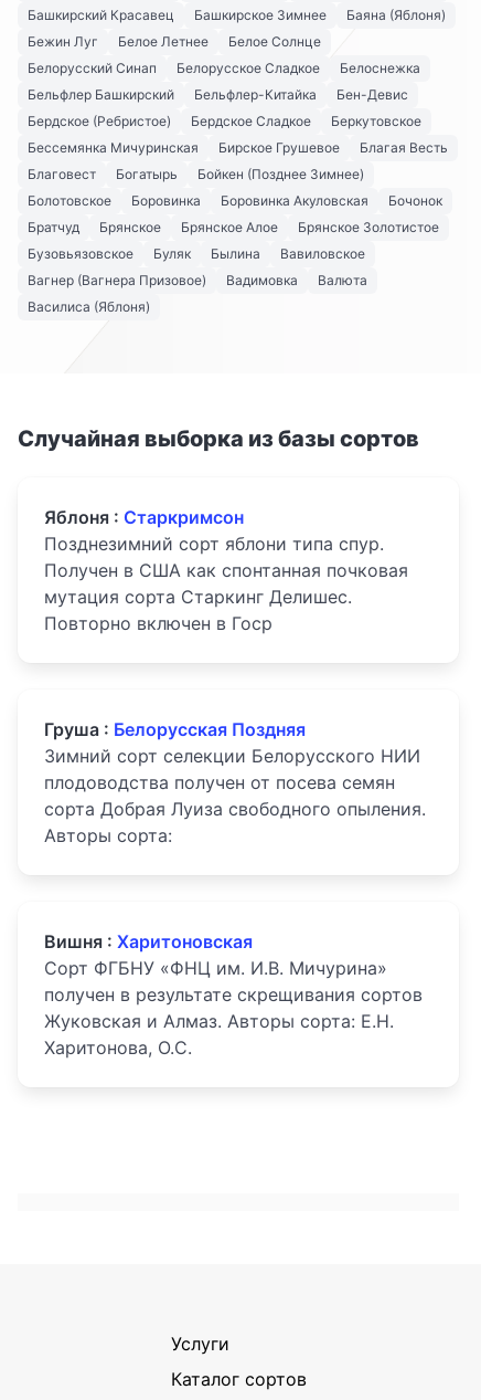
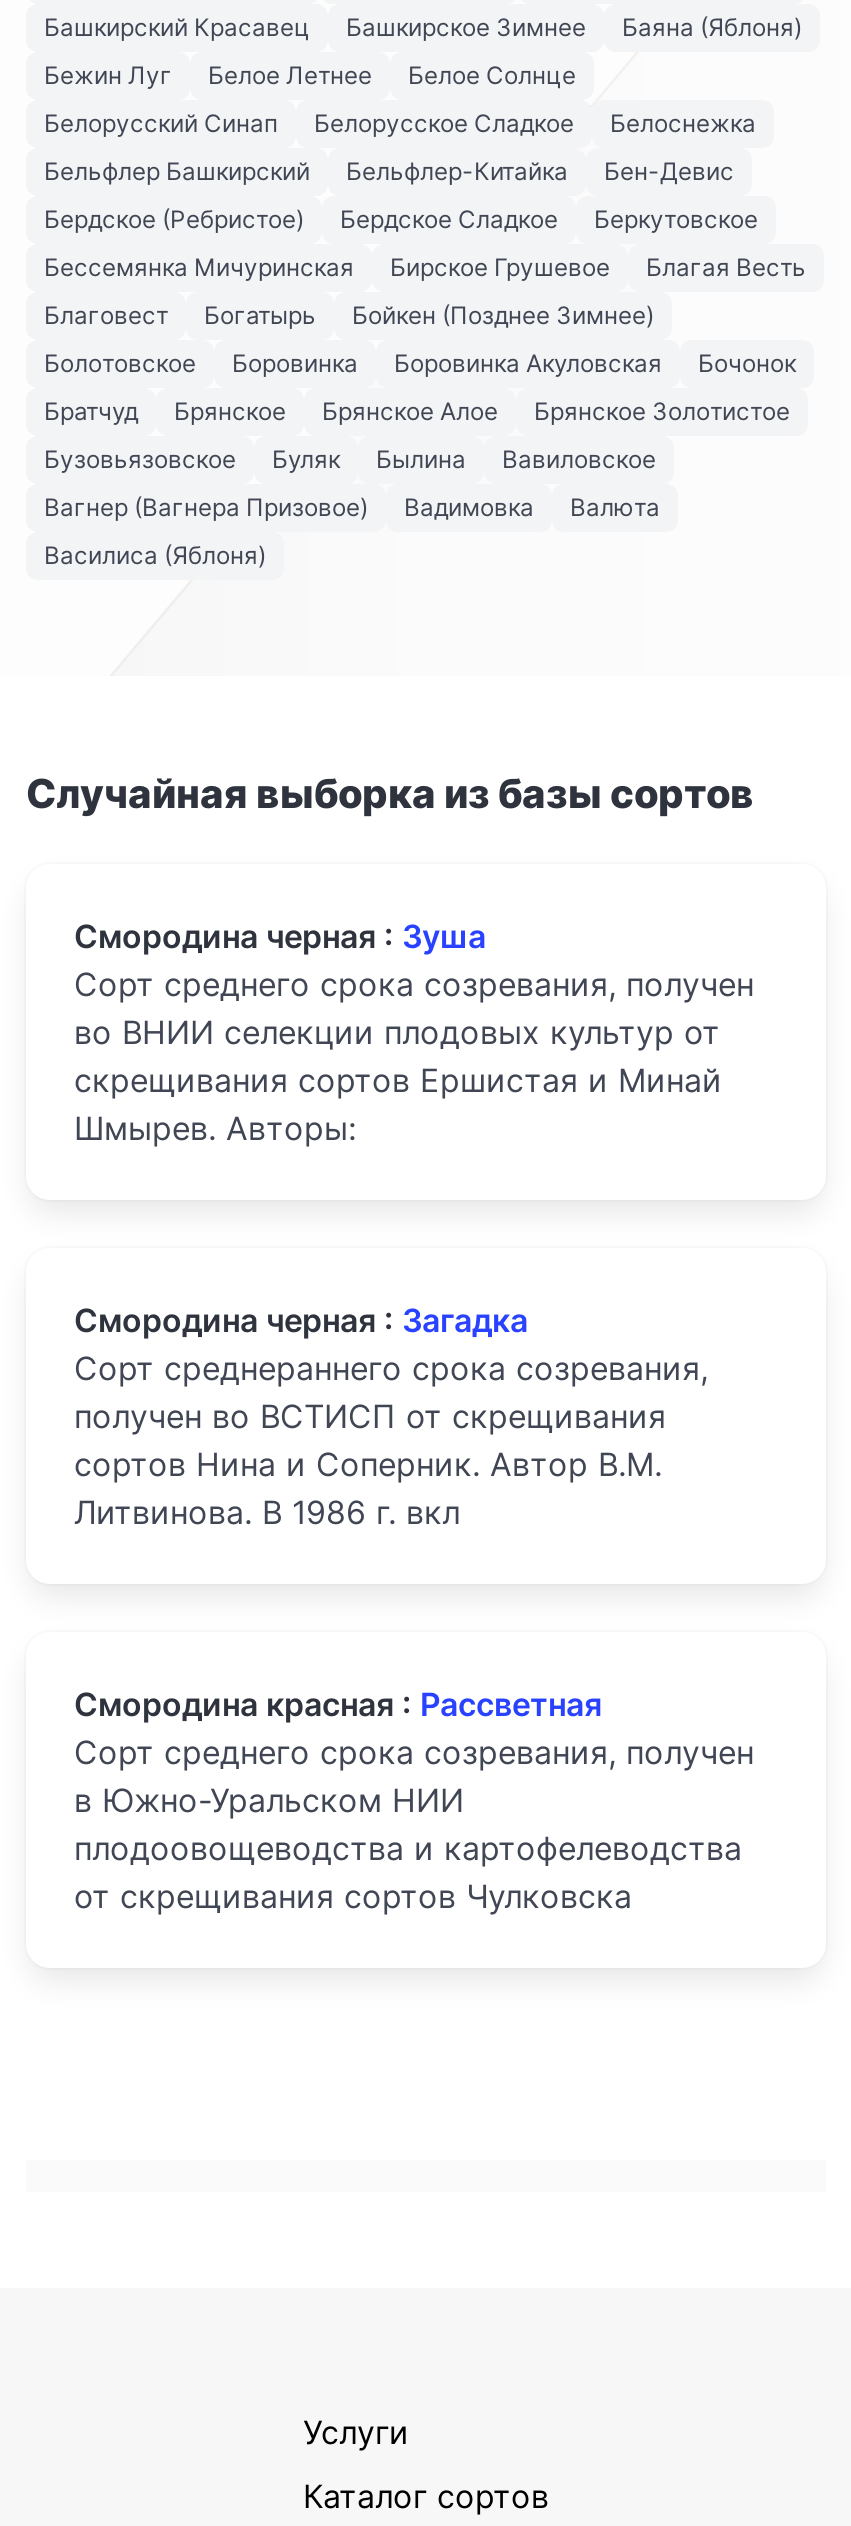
- Яблоня : Старкримсон
- Позднезимний сорт яблони типа спур.
- Получен в США как спонтанная почковая
- мутация сорта Старкинг Делишес.
- Повторно включен в Госр
+ Смородина черная : Зуша
+ Сорт среднего срока созревания, получен
+ во ВНИИ селекции плодовых культур от
+ скрещивания сортов Ершистая и Минай
+ Шмырев. Авторы:

- Груша : Белорусская Поздняя
- Зимний сорт селекции Белорусского НИИ
- плодоводства получен от посева семян
- сорта Добрая Луиза свободного опыления.
- Авторы сорта:
+ Смородина черная : Загадка
+ Сорт среднераннего срока созревания,
+ получен во ВСТИСП от скрещивания
+ сортов Нина и Соперник. Автор В.М.
+ Литвинова. В 1986 г. вкл

- Вишня : Харитоновская
- Сорт ФГБНУ «ФНЦ им. И.В. Мичурина»
- получен в результате скрещивания сортов
- Жуковская и Алмаз. Авторы сорта: Е.Н.
- Харитонова, О.С.
+ Смородина красная : Рассветная
+ Сорт среднего срока созревания, получен
+ в Южно-Уральском НИИ
+ плодоовощеводства и картофелеводства
+ от скрещивания сортов Чулковска
